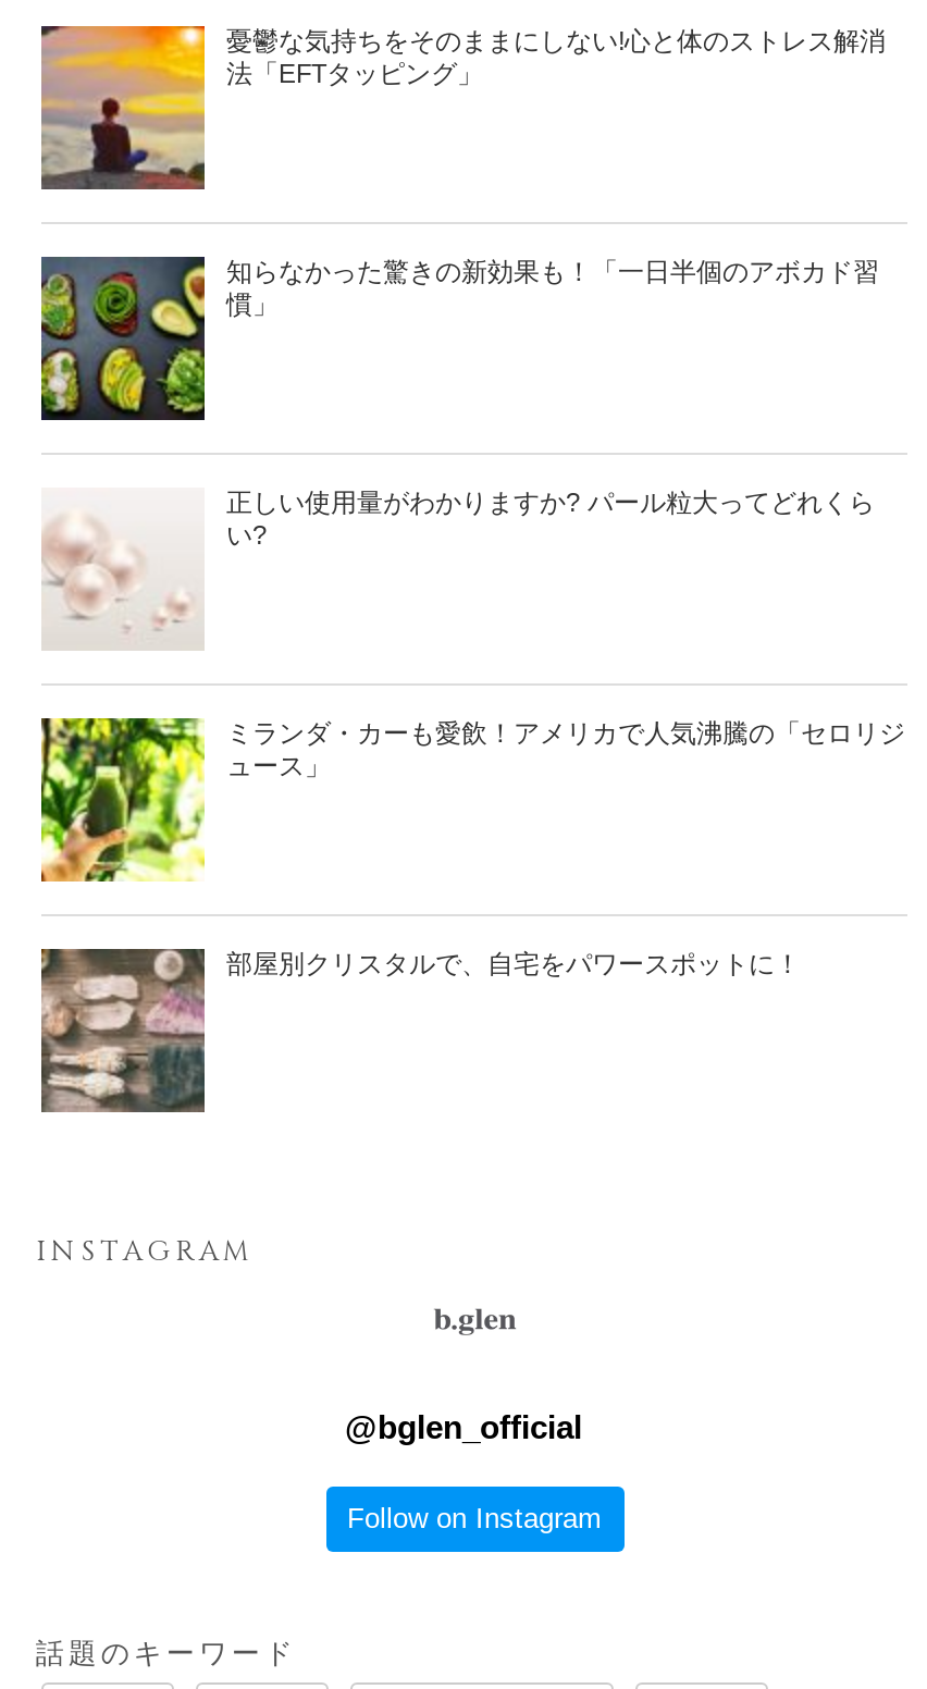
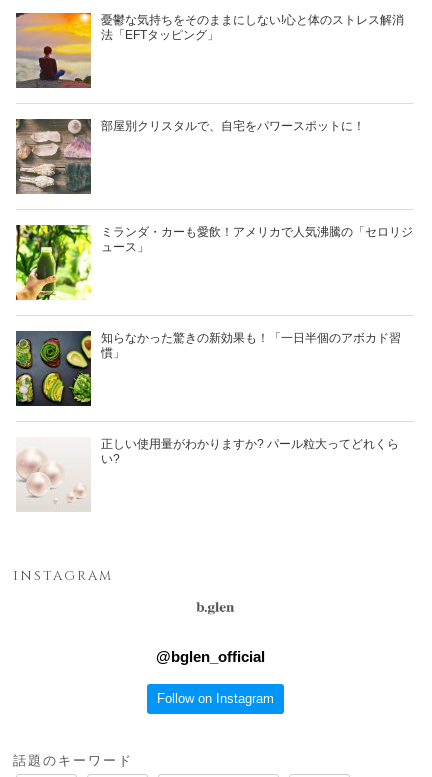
moved down: [image] | 知らなかった驚きの新効果も！「一日半個のアボカド習 | 慣」 | 正しい使用量がわかりますか? パール粒大ってどれくら | い?

moved down: [image]

moved up: [image] | ミランダ・カーも愛飲！アメリカで人気沸騰の「セロリジ | ュース」

moved up: [image] | 部屋別クリスタルで、自宅をパワースポットに！
